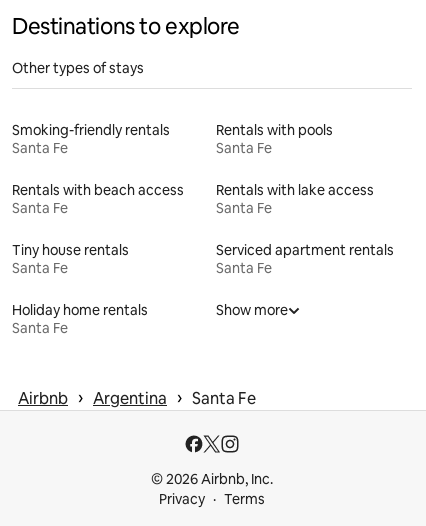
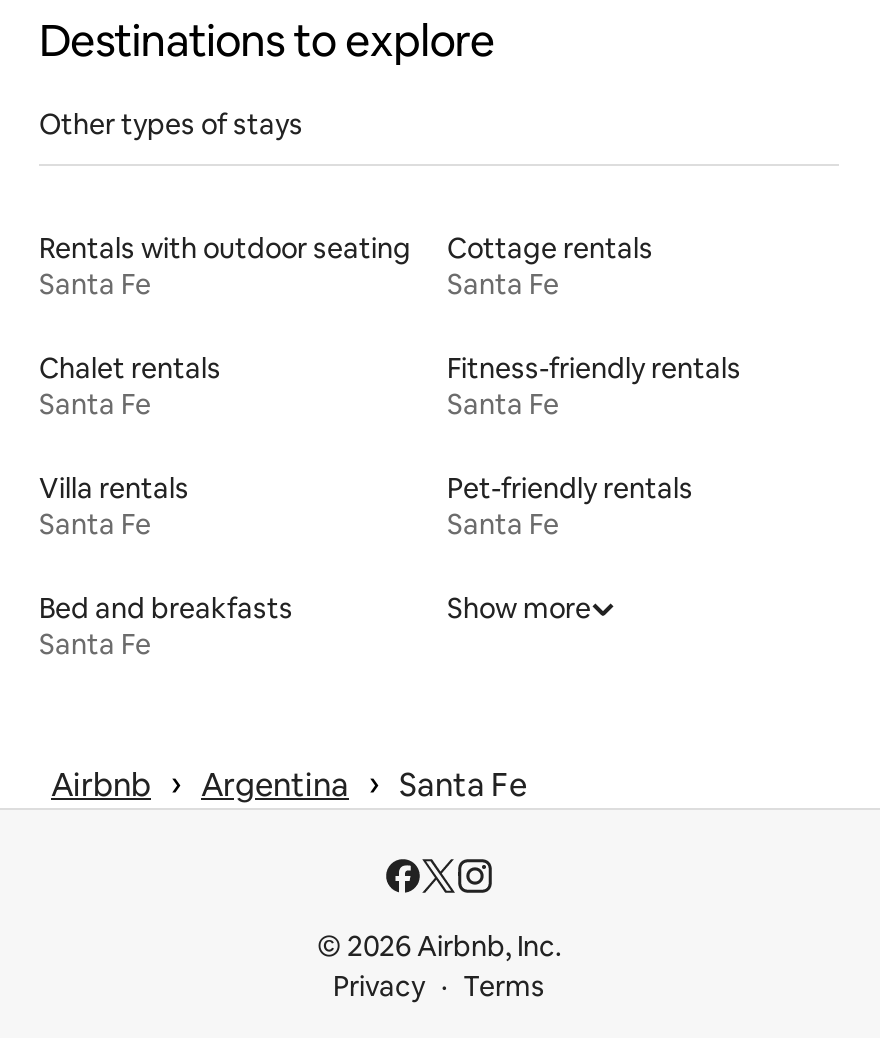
- Smoking-friendly rentals
+ Rentals with outdoor seating

- Rentals with pools
+ Cottage rentals

- Rentals with beach access
+ Chalet rentals

- Rentals with lake access
+ Fitness-friendly rentals

- Tiny house rentals
+ Villa rentals

- Serviced apartment rentals
+ Pet-friendly rentals

- Holiday home rentals
+ Bed and breakfasts
